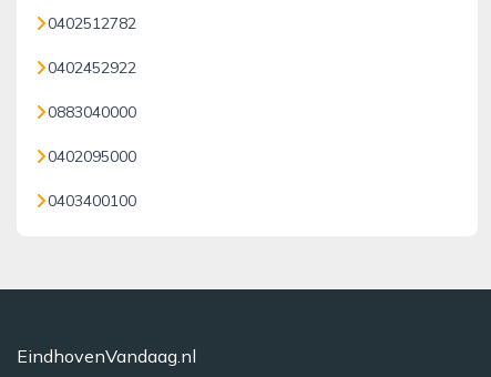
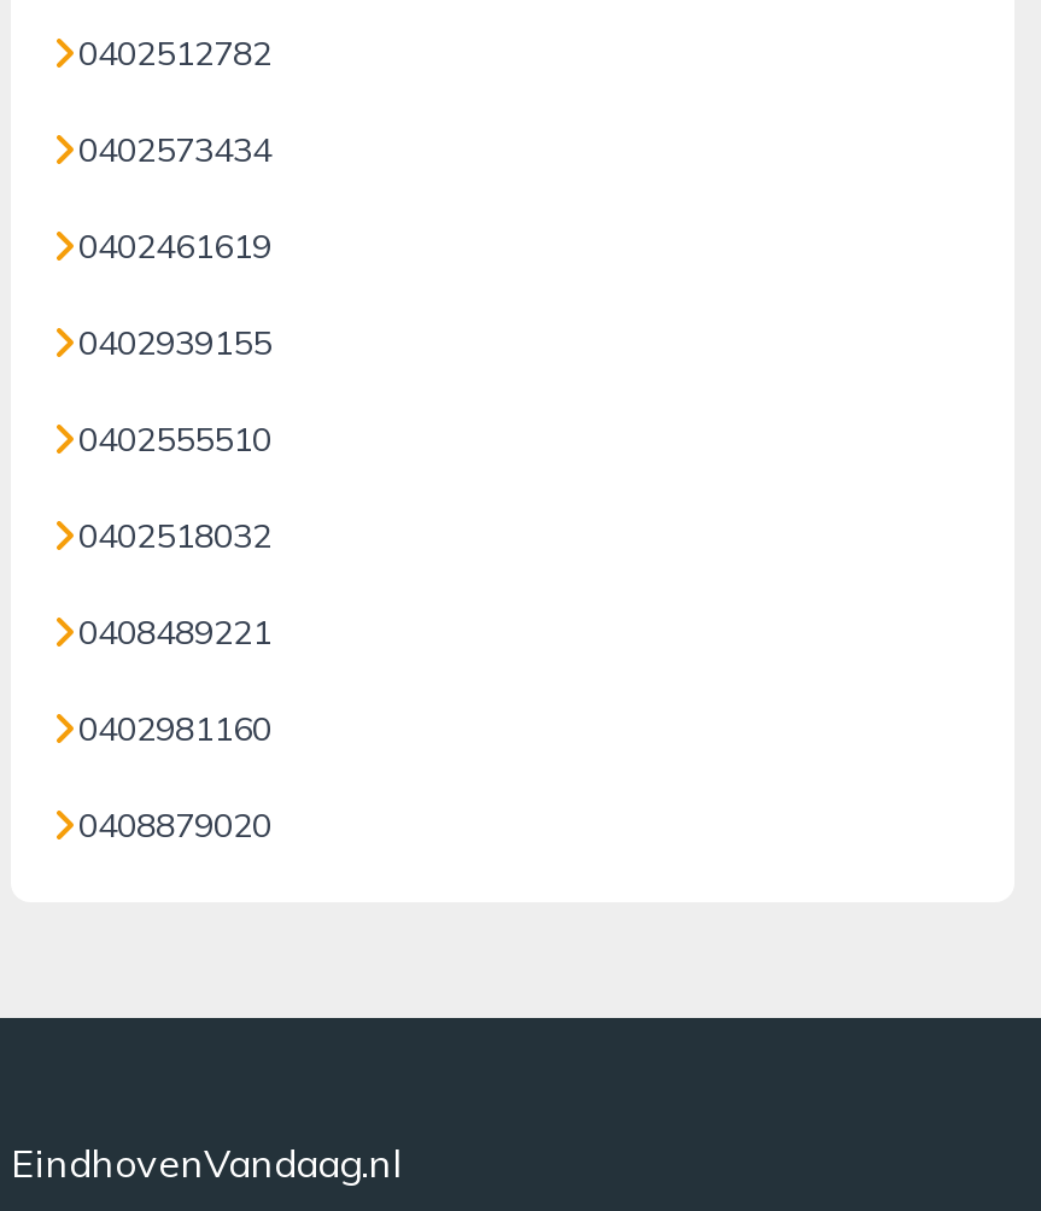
- 0402452922
- 0883040000
- 0402095000
- 0403400100
+ 0402573434
+ 0402461619
+ 0402939155
+ 0402555510
+ 0402518032
+ 0408489221
+ 0402981160
+ 0408879020
